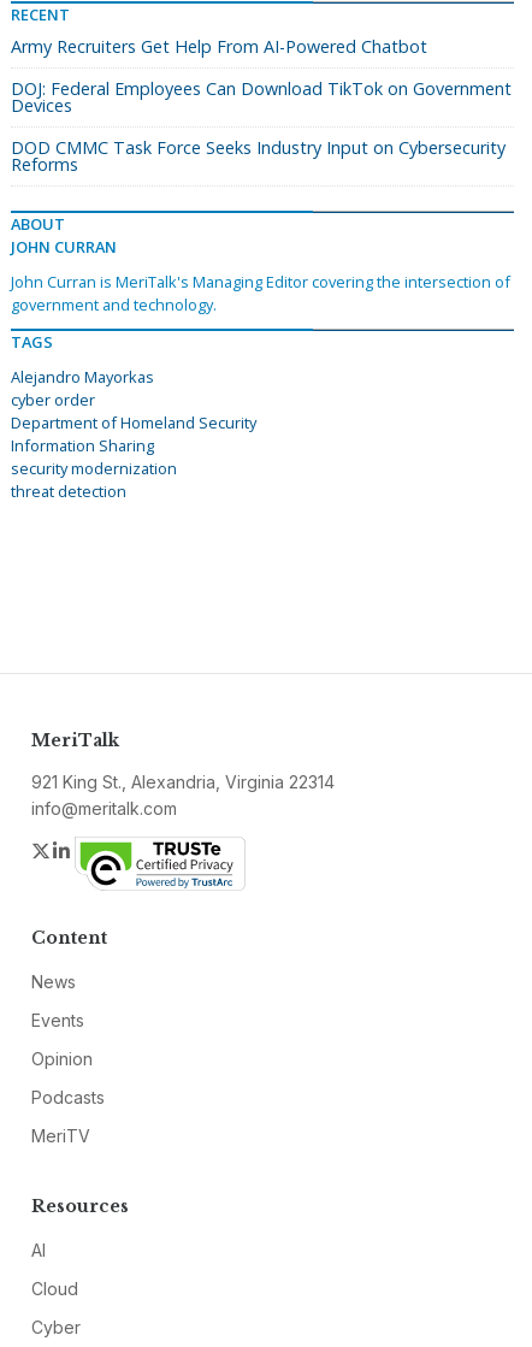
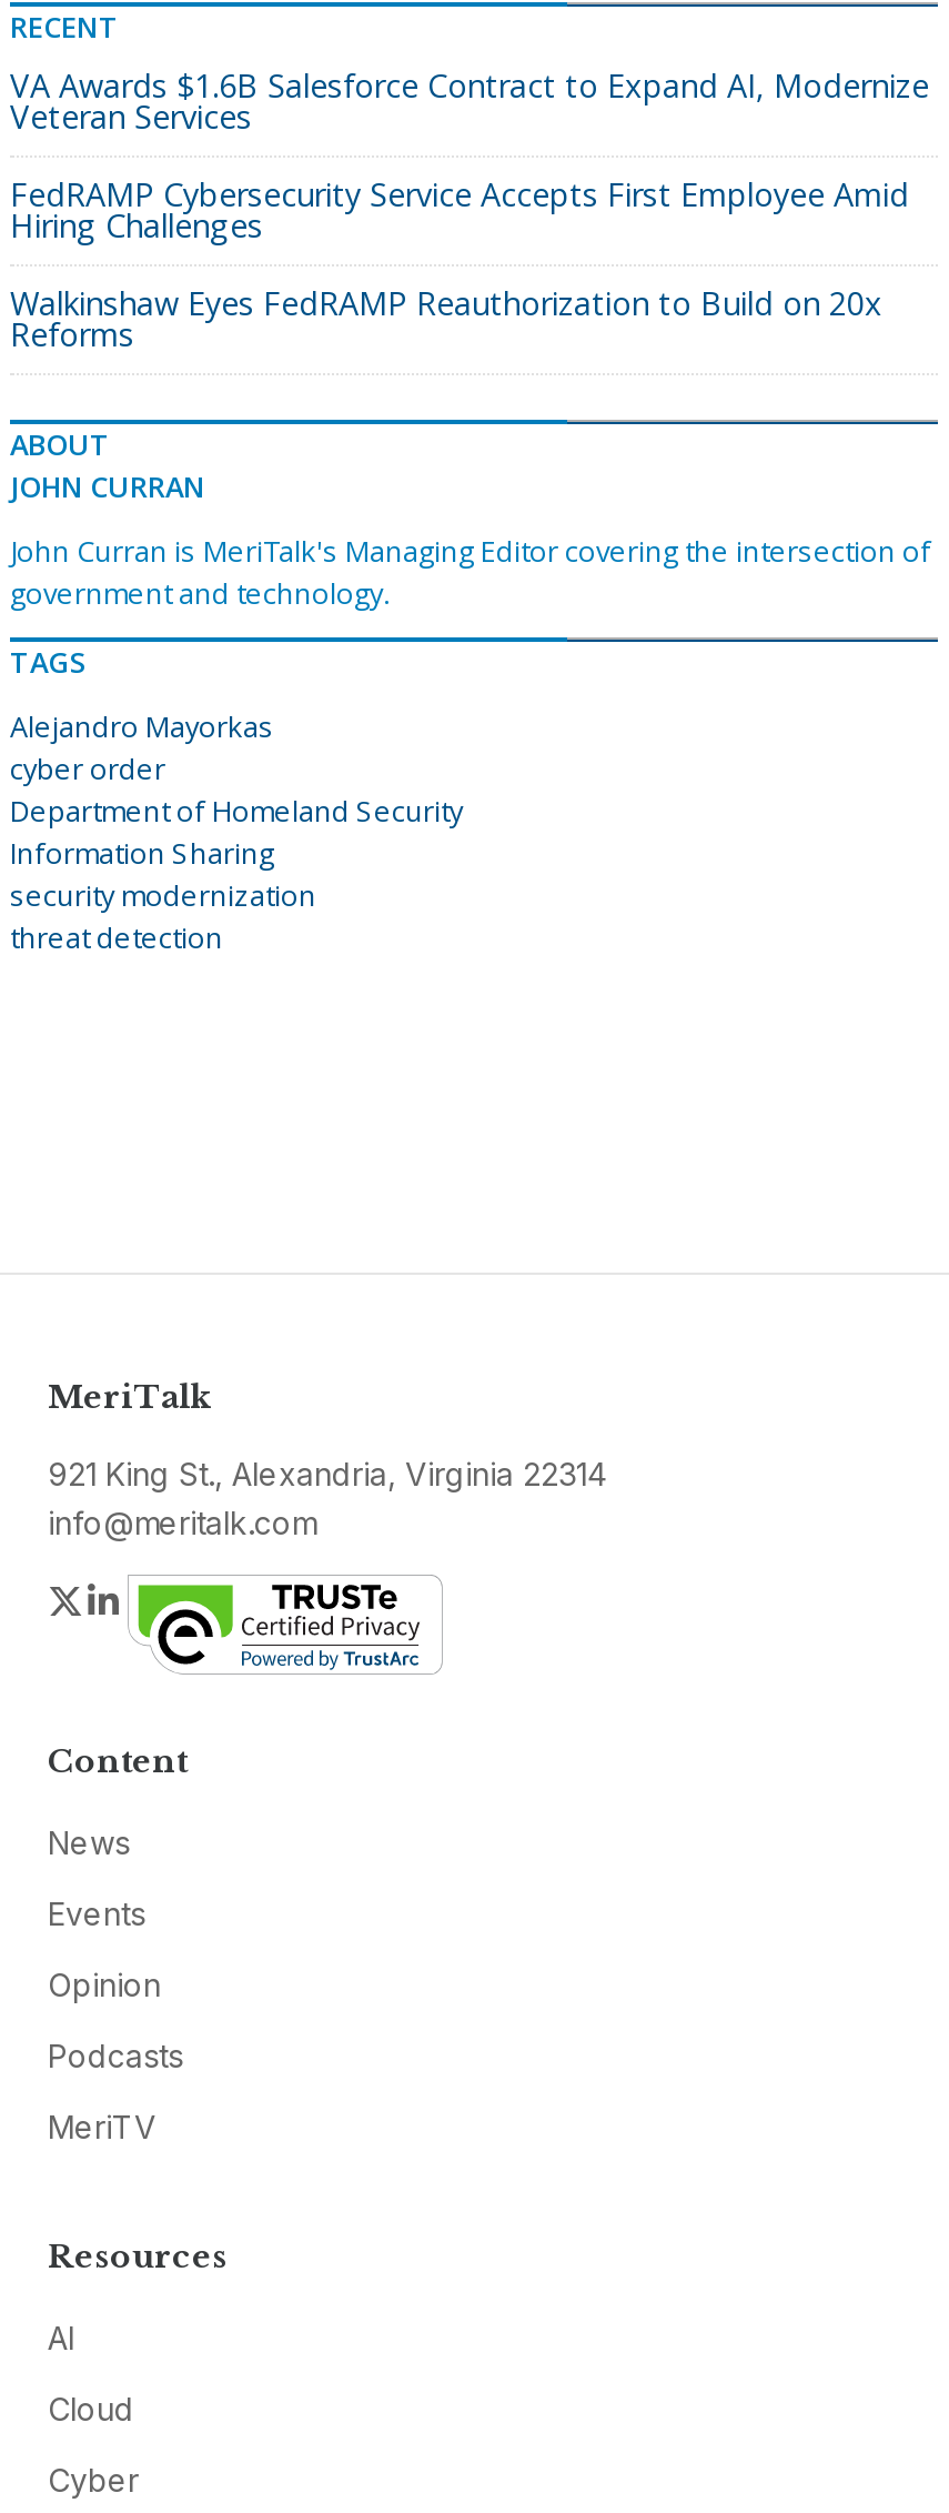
- Army Recruiters Get Help From AI-Powered Chatbot
+ VA Awards $1.6B Salesforce Contract to Expand AI, Modernize
+ Veteran Services

- DOJ: Federal Employees Can Download TikTok on Government
- Devices
+ FedRAMP Cybersecurity Service Accepts First Employee Amid
+ Hiring Challenges

- DOD CMMC Task Force Seeks Industry Input on Cybersecurity
+ Walkinshaw Eyes FedRAMP Reauthorization to Build on 20x
